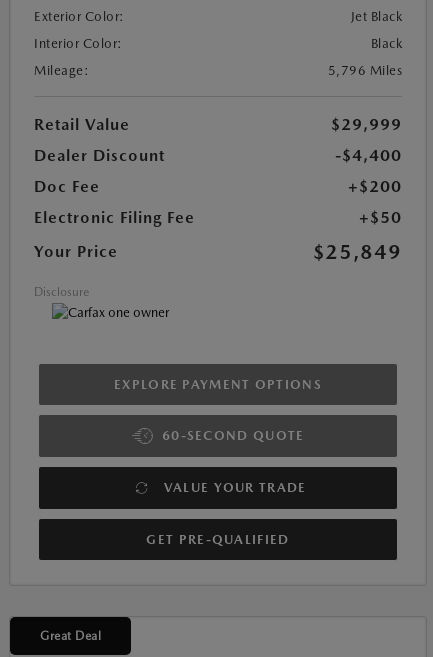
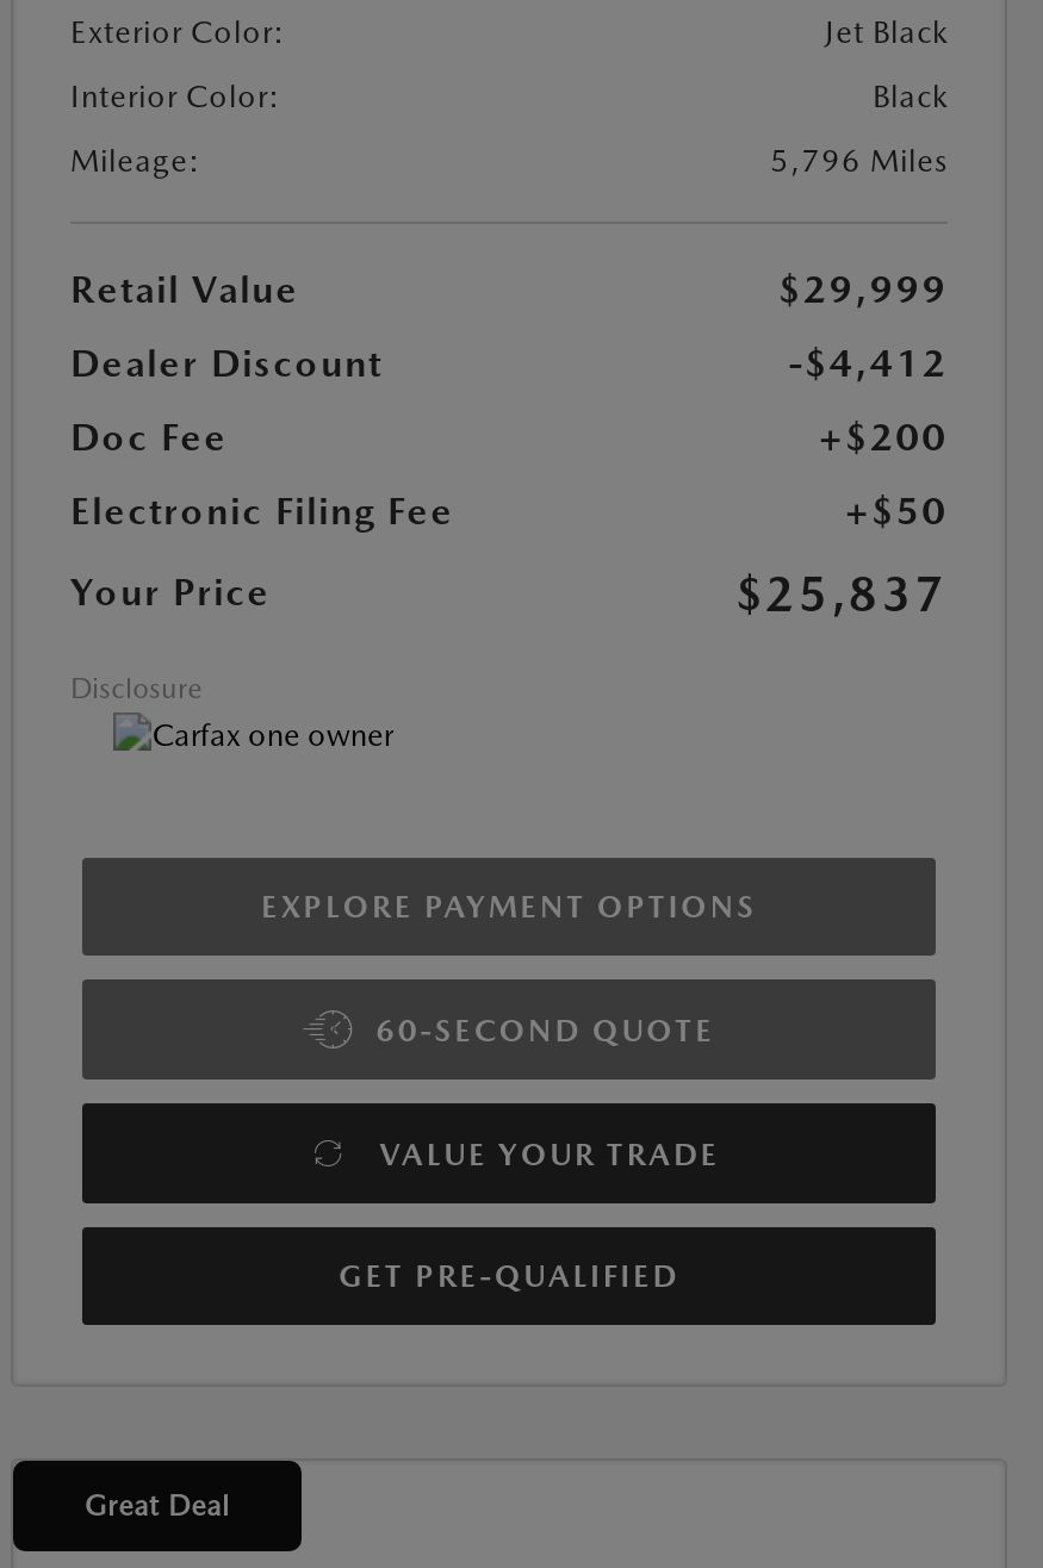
- -$4,400
+ -$4,412

- $25,849
+ $25,837
